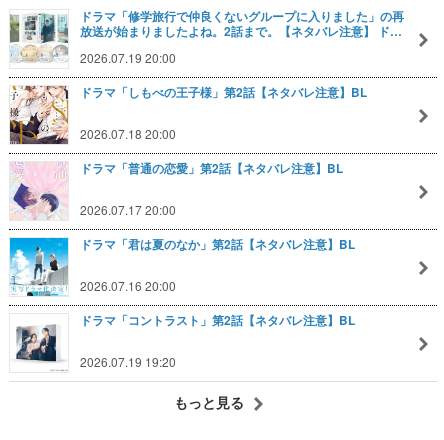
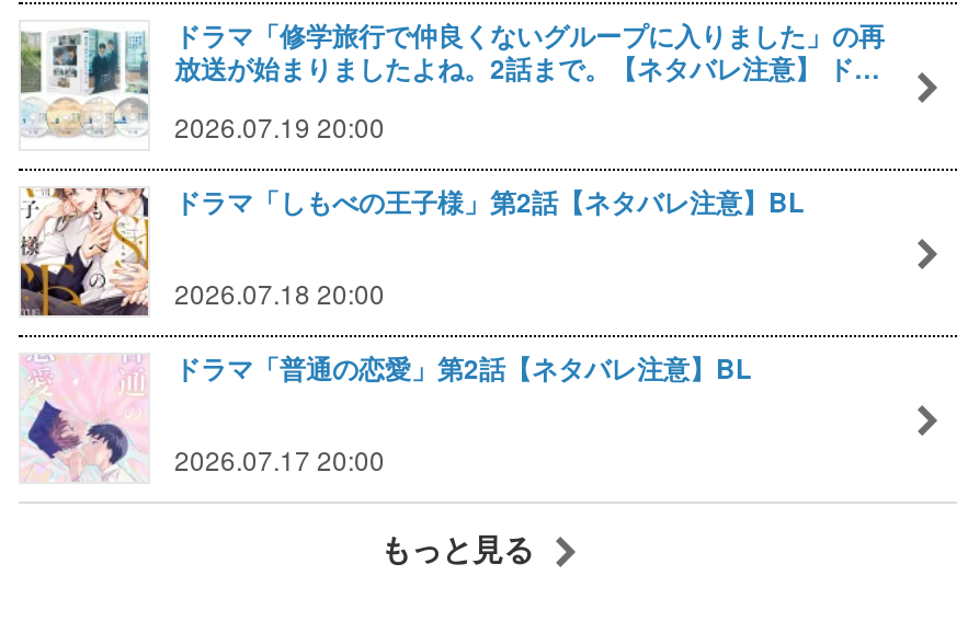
- [image]
- ドラマ「君は夏のなか」第2話【ネタバレ注意】BL
- 2026.07.16 20:00
- ドラマ「コントラスト」第2話【ネタバレ注意】BL
- 2026.07.19 19:20

- [image]
